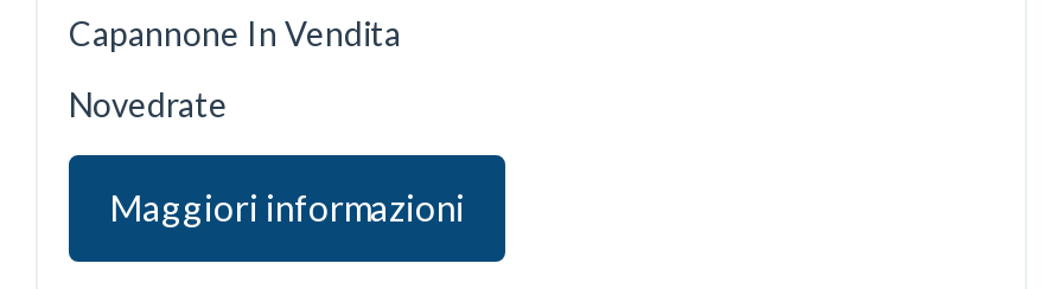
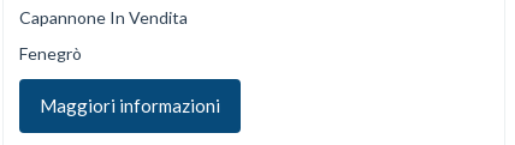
- Novedrate
+ Fenegrò
